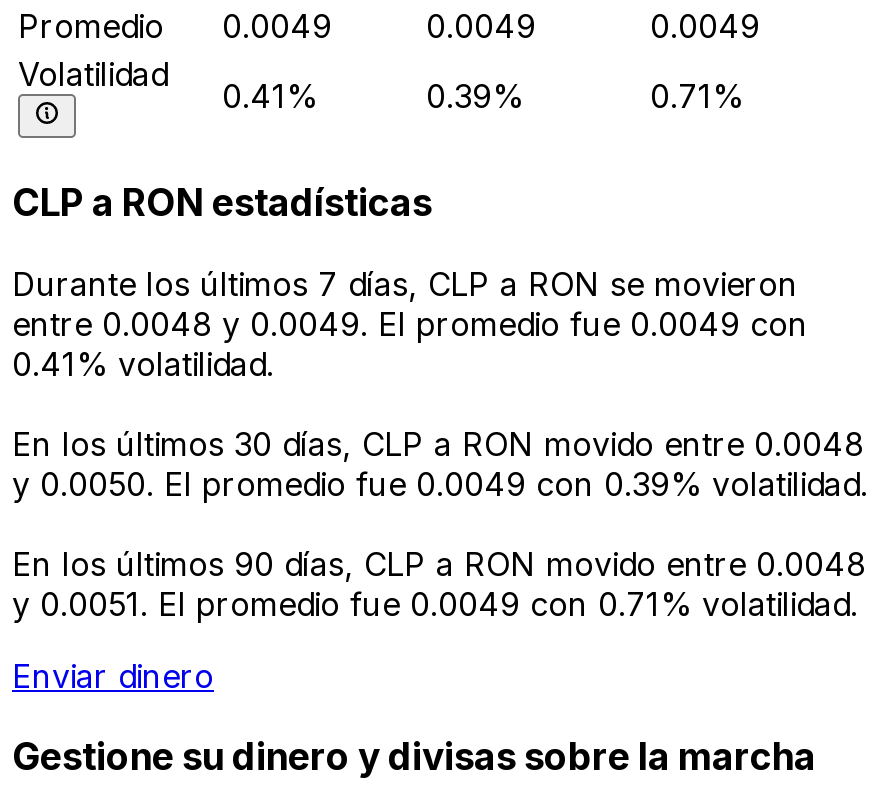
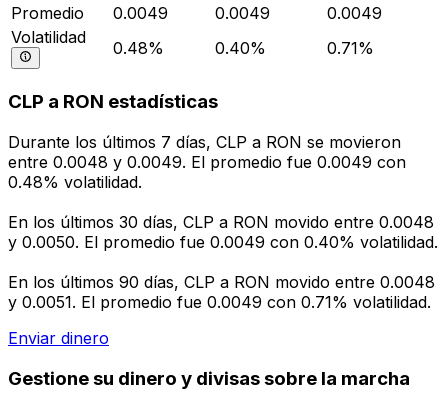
- 0.41%
+ 0.48%

- 0.39%
+ 0.40%

- 0.41% volatilidad.
+ 0.48% volatilidad.

- y 0.0050. El promedio fue 0.0049 con 0.39% volatilidad.
+ y 0.0050. El promedio fue 0.0049 con 0.40% volatilidad.
